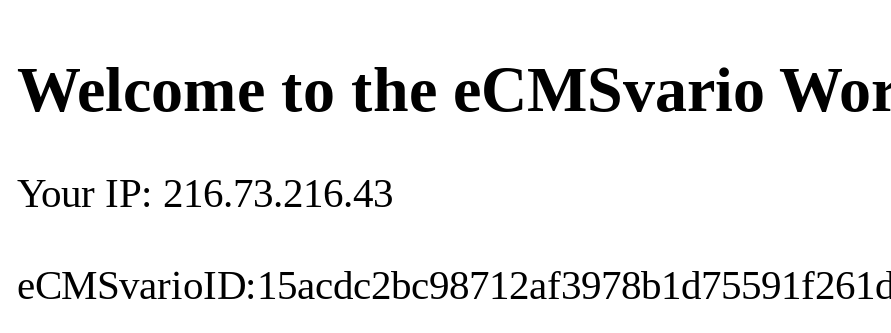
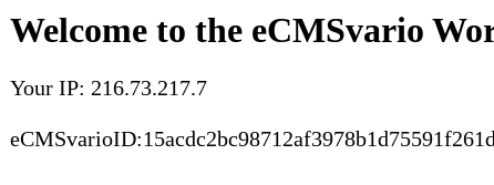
- Your IP: 216.73.216.43
+ Your IP: 216.73.217.7
